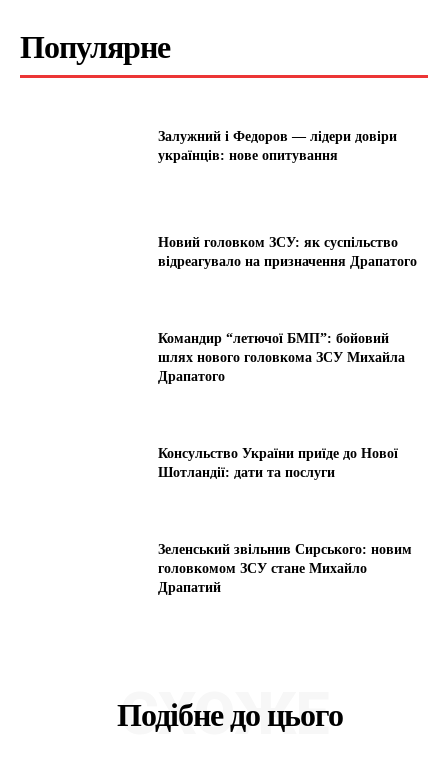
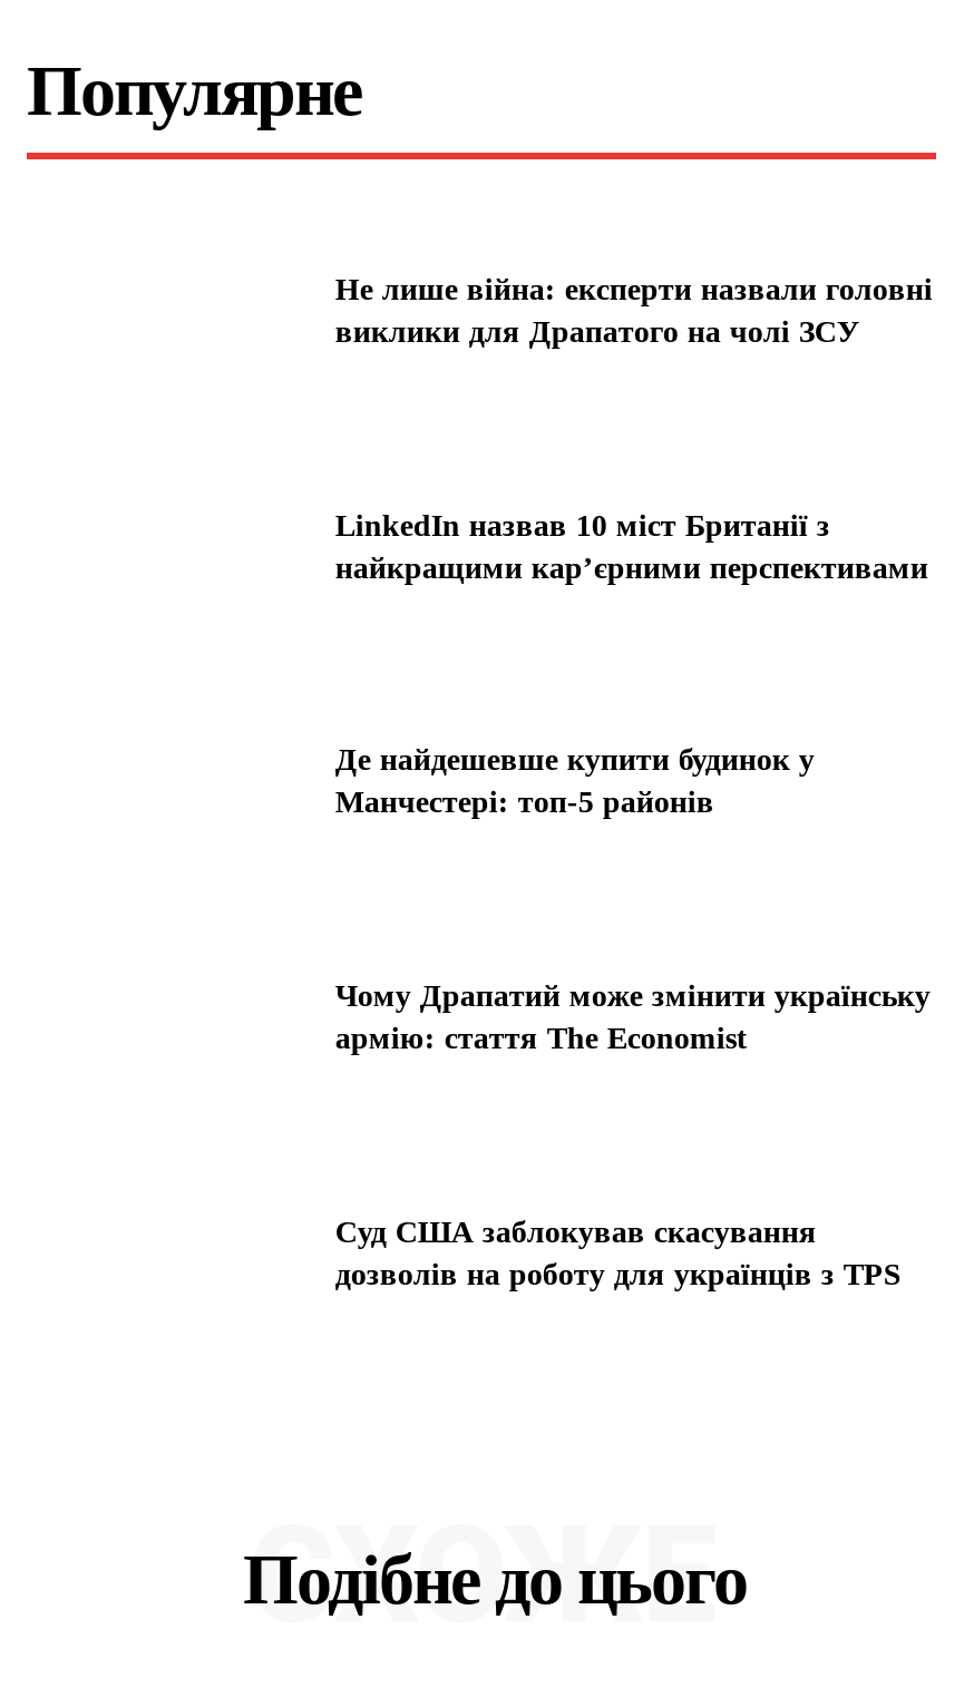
- Залужний і Федоров — лідери довіри
- українців: нове опитування
+ Не лише війна: експерти назвали головні
+ виклики для Драпатого на чолі ЗСУ

- Новий головком ЗСУ: як суспільство
- відреагувало на призначення Драпатого
+ LinkedIn назвав 10 міст Британії з
+ найкращими кар’єрними перспективами

- Командир “летючої БМП”: бойовий
- шлях нового головкома ЗСУ Михайла
- Драпатого
+ Де найдешевше купити будинок у
+ Манчестері: топ-5 районів

- Консульство України приїде до Нової
- Шотландії: дати та послуги
+ Чому Драпатий може змінити українську
+ армію: стаття The Economist

- Зеленський звільнив Сирського: новим
- головкомом ЗСУ стане Михайло
- Драпатий
+ Суд США заблокував скасування
+ дозволів на роботу для українців з TPS
